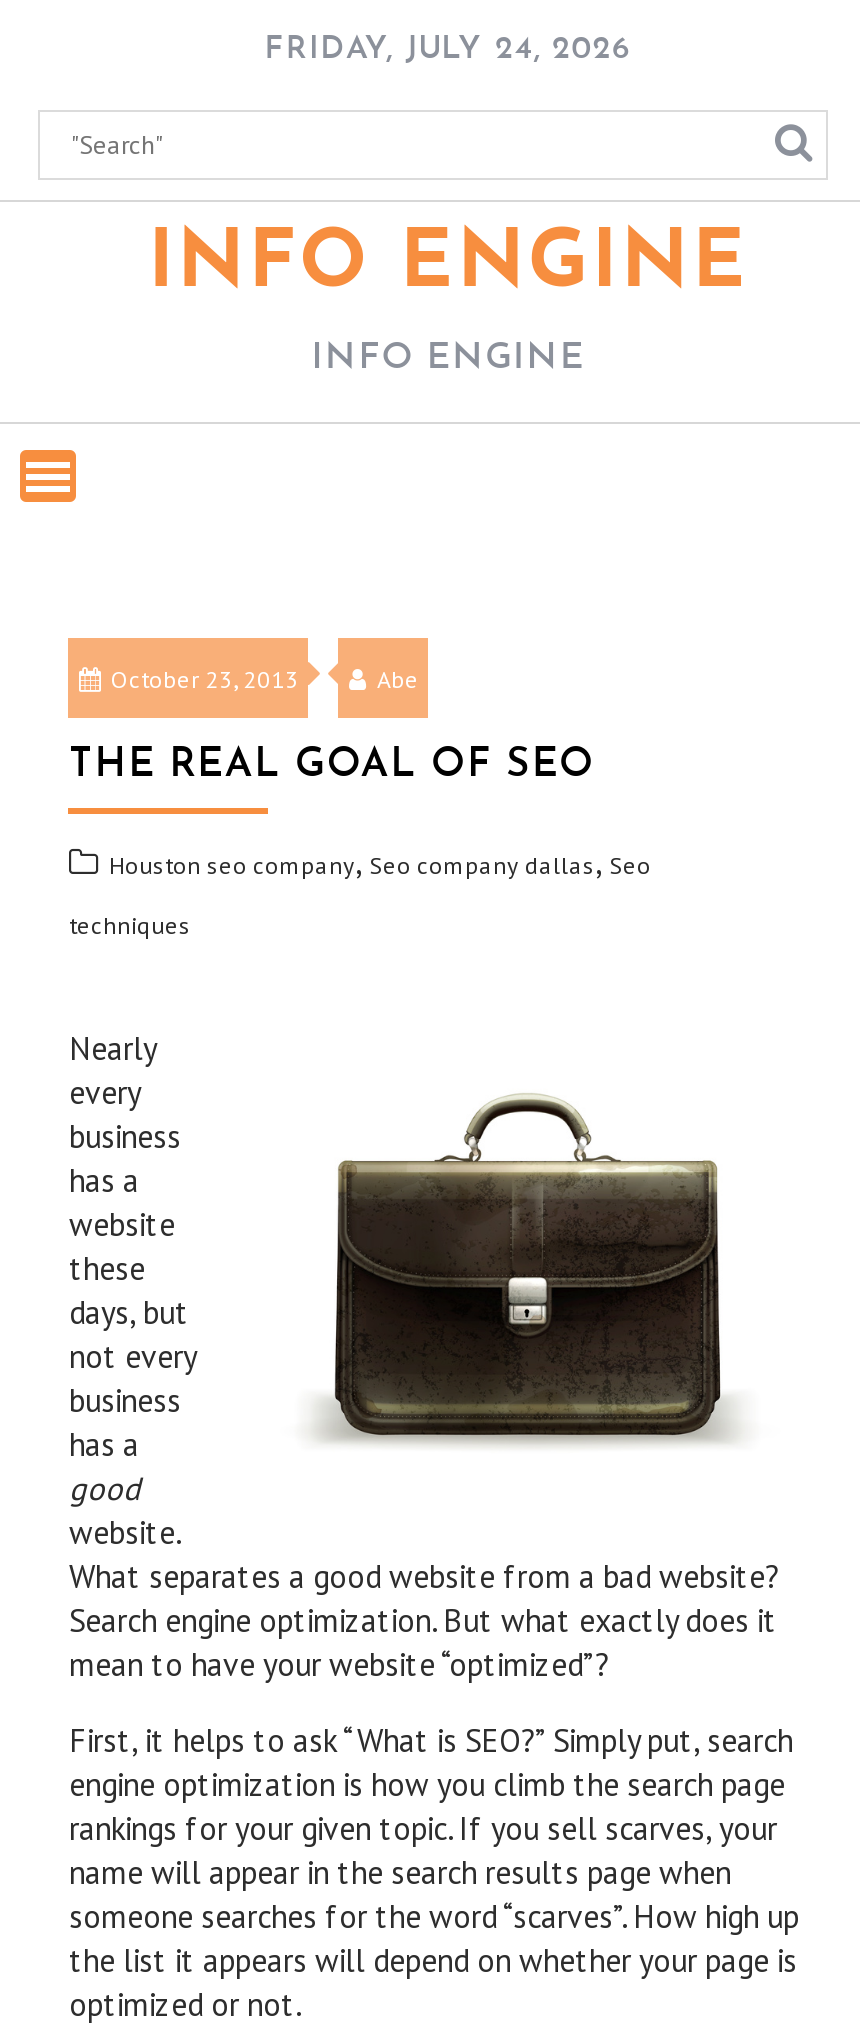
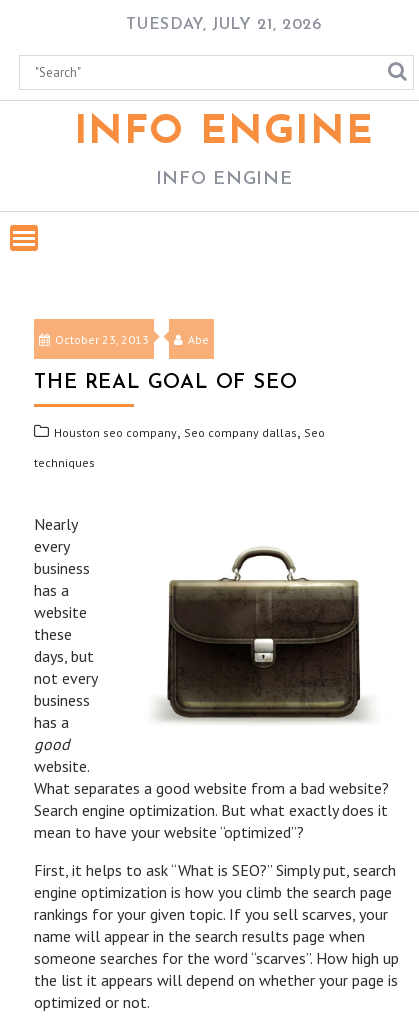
- FRIDAY, JULY 24, 2026
+ TUESDAY, JULY 21, 2026
